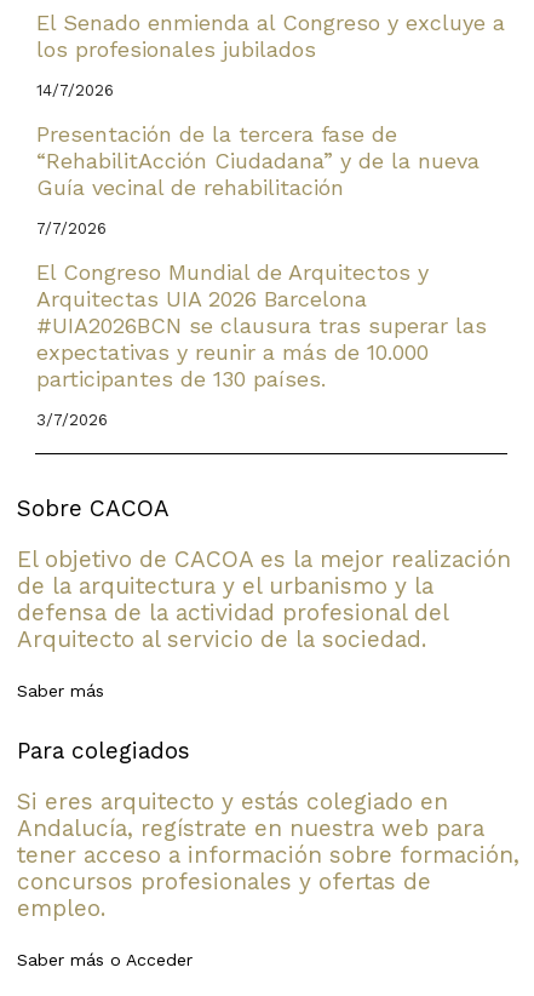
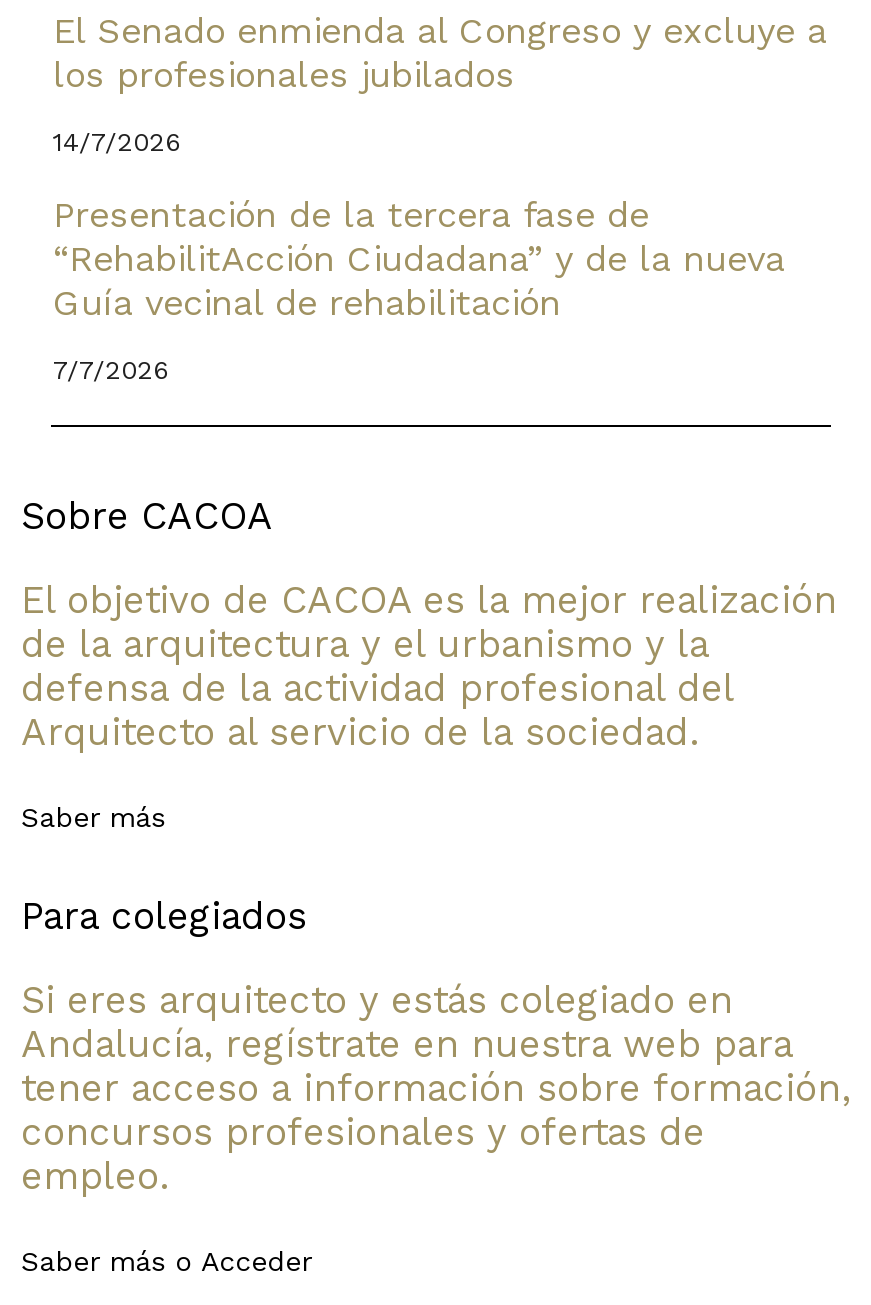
- El Congreso Mundial de Arquitectos y
- Arquitectas UIA 2026 Barcelona
- #UIA2026BCN se clausura tras superar las
- expectativas y reunir a más de 10.000
- participantes de 130 países.
- 3/7/2026
